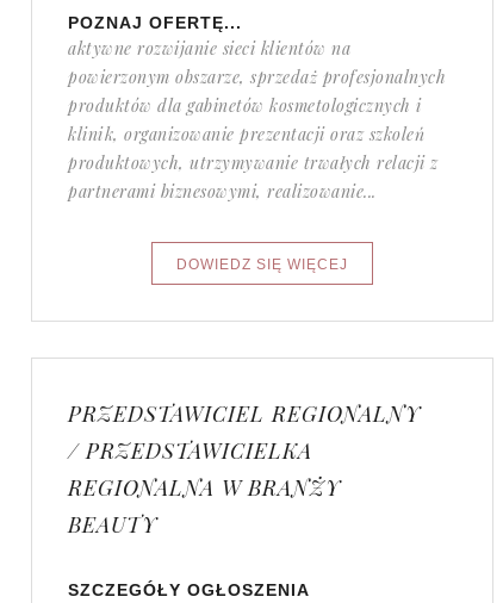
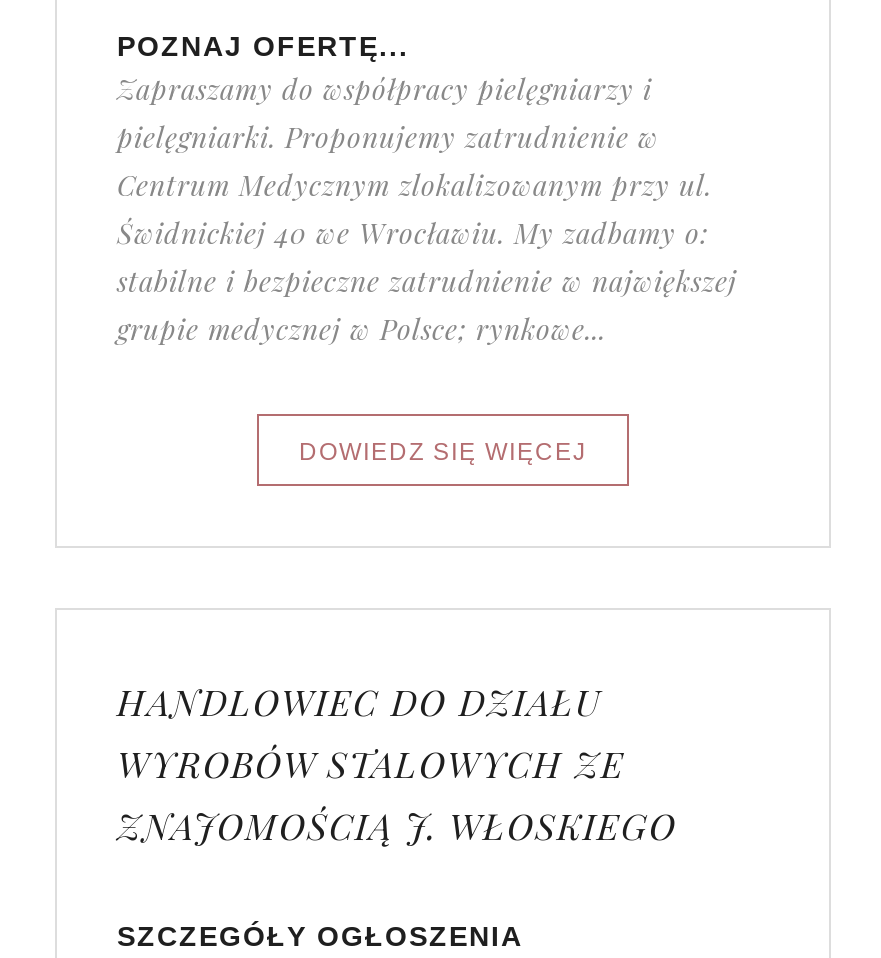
- aktywne rozwijanie sieci klientów na
- powierzonym obszarze, sprzedaż profesjonalnych
- produktów dla gabinetów kosmetologicznych i
- klinik, organizowanie prezentacji oraz szkoleń
- produktowych, utrzymywanie trwałych relacji z
- partnerami biznesowymi, realizowanie...
+ Zapraszamy do współpracy pielęgniarzy i
+ pielęgniarki. Proponujemy zatrudnienie w
+ Centrum Medycznym zlokalizowanym przy ul.
+ Świdnickiej 40 we Wrocławiu. My zadbamy o:
+ stabilne i bezpieczne zatrudnienie w największej
+ grupie medycznej w Polsce; rynkowe...

- PRZEDSTAWICIEL REGIONALNY
- / PRZEDSTAWICIELKA
- REGIONALNA W BRANŻY
- BEAUTY
+ HANDLOWIEC DO DZIAŁU
+ WYROBÓW STALOWYCH ZE
+ ZNAJOMOŚCIĄ J. WŁOSKIEGO
